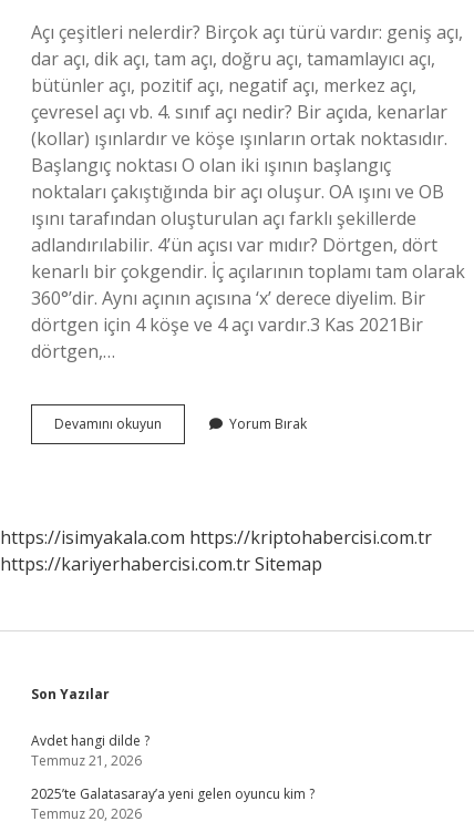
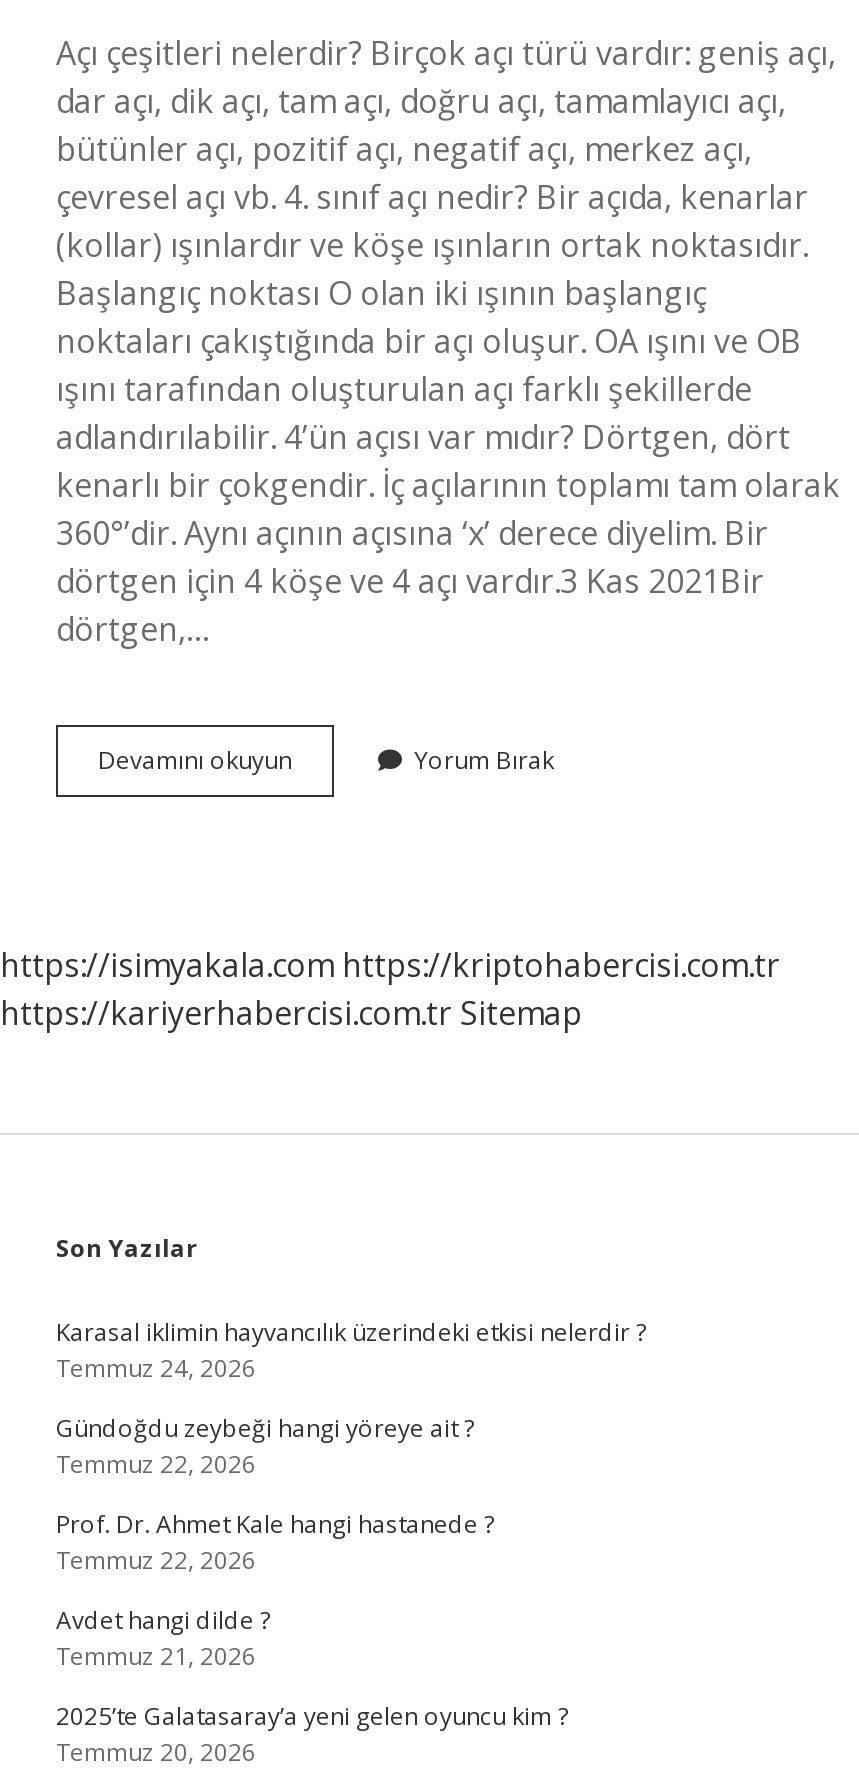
+ Karasal iklimin hayvancılık üzerindeki etkisi nelerdir ?
+ Temmuz 24, 2026
+ Gündoğdu zeybeği hangi yöreye ait ?
+ Temmuz 22, 2026
+ Prof. Dr. Ahmet Kale hangi hastanede ?
+ Temmuz 22, 2026
